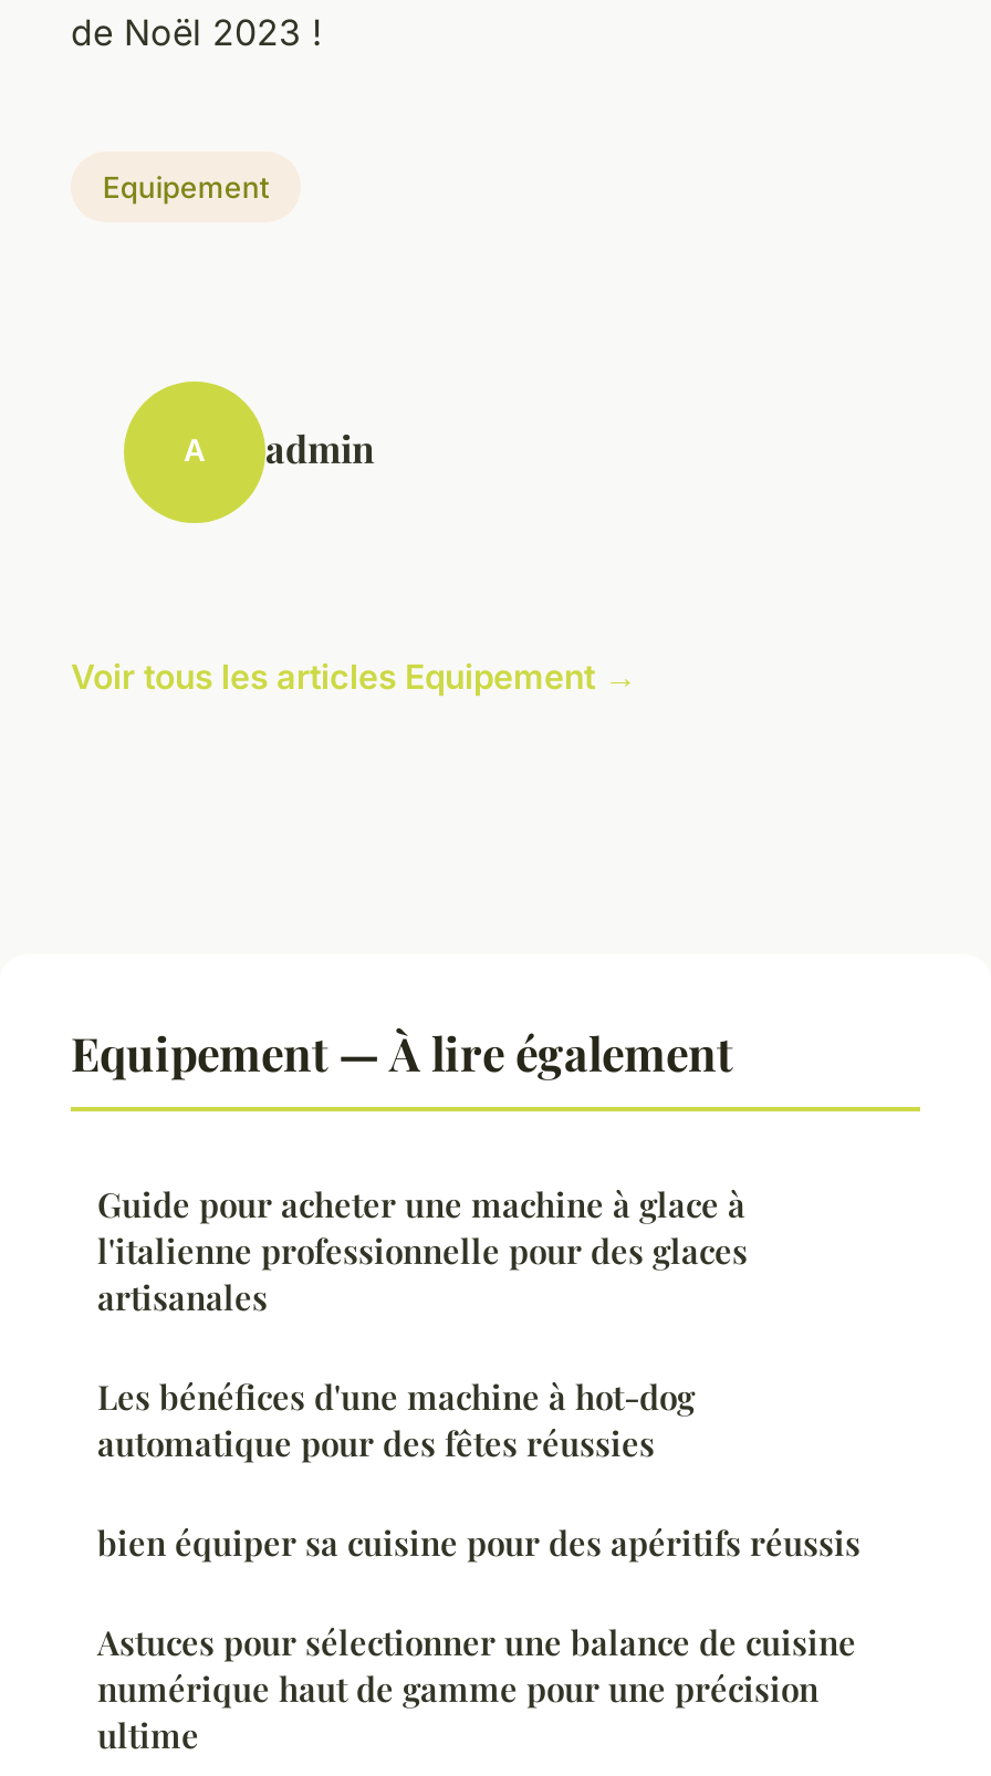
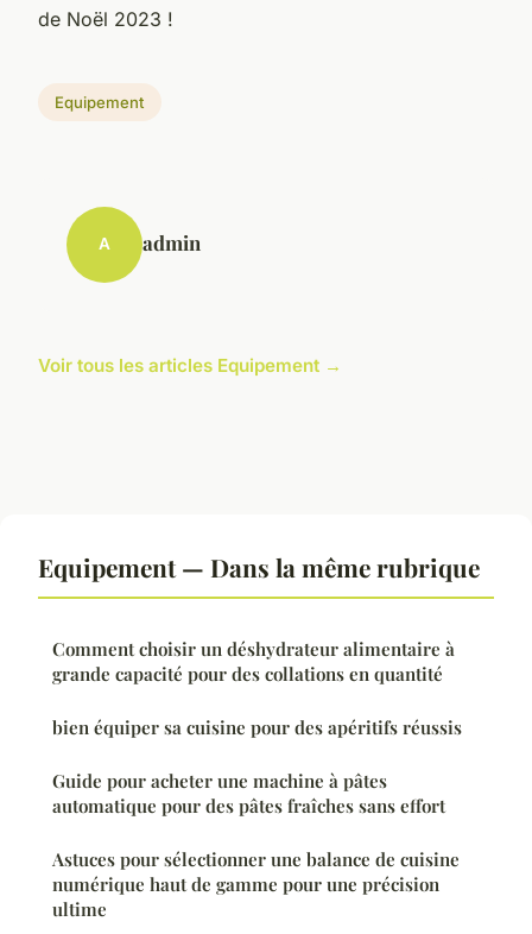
- Equipement — À lire également
- Guide pour acheter une machine à glace à
- l'italienne professionnelle pour des glaces
- artisanales
- Les bénéfices d'une machine à hot-dog
- automatique pour des fêtes réussies
+ Equipement — Dans la même rubrique
+ Comment choisir un déshydrateur alimentaire à
+ grande capacité pour des collations en quantité

moved up: bien équiper sa cuisine pour des apéritifs réussis

+ Guide pour acheter une machine à pâtes
+ automatique pour des pâtes fraîches sans effort
